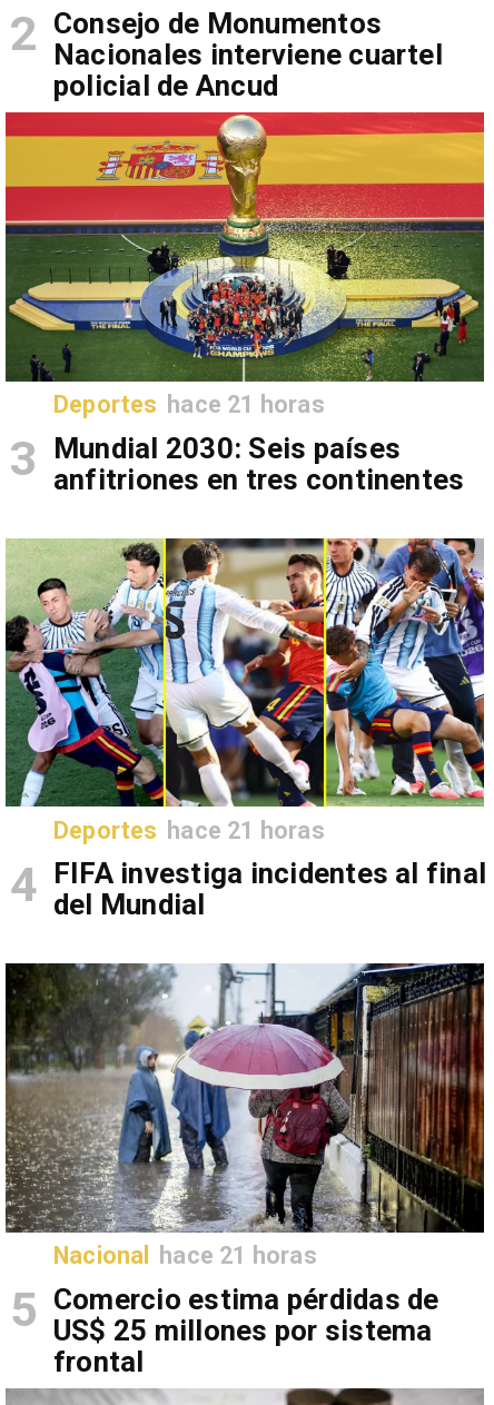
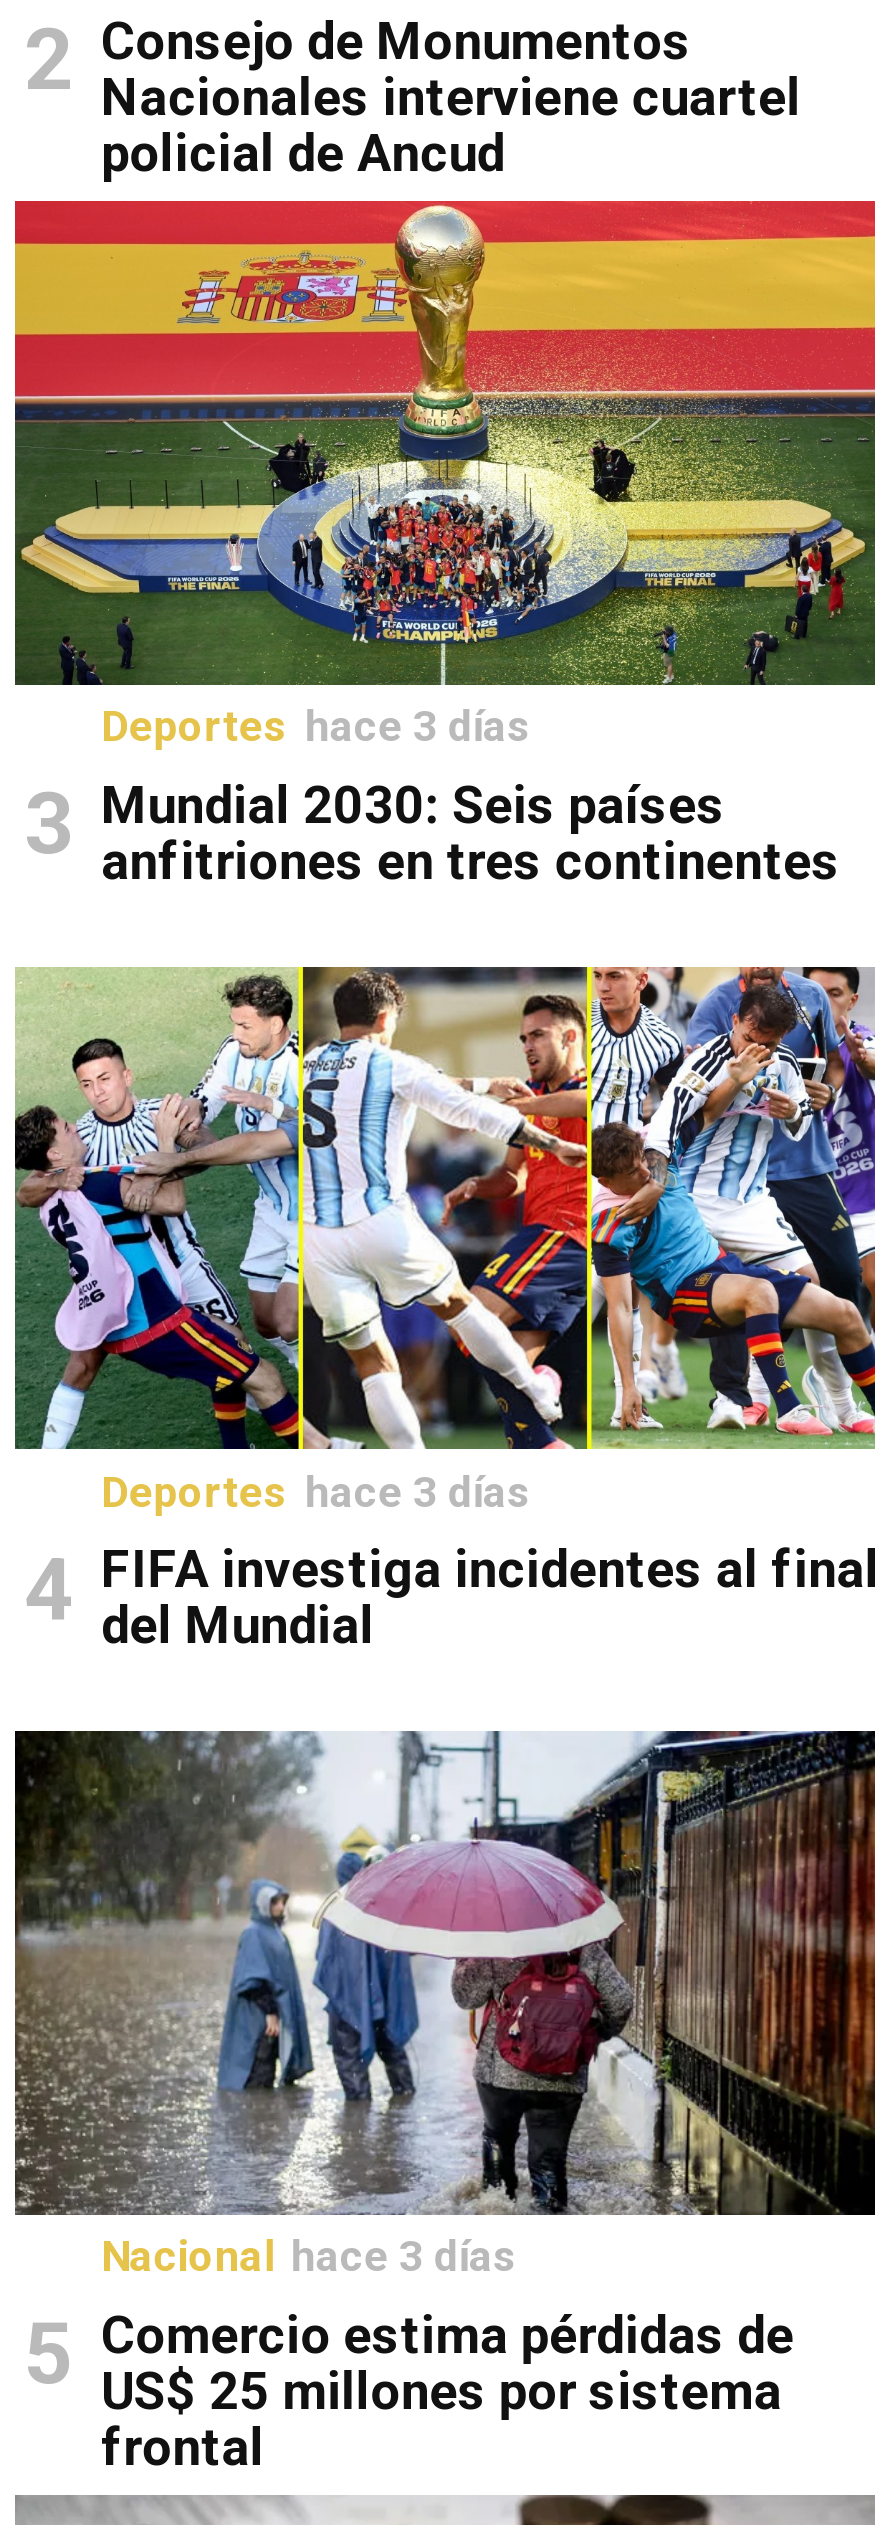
- Deportes hace 21 horas
+ Deportes hace 3 días

- Deportes hace 21 horas
+ Deportes hace 3 días

- Nacional hace 21 horas
+ Nacional hace 3 días
